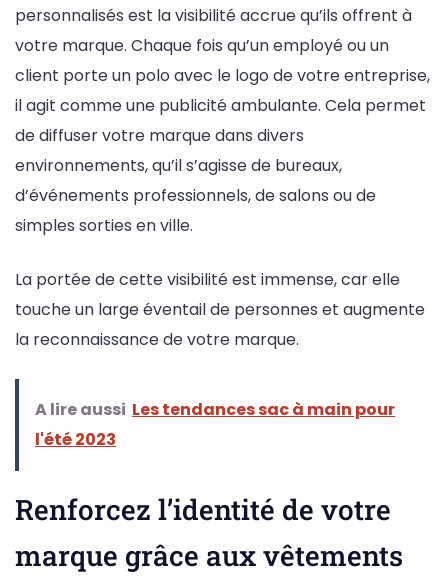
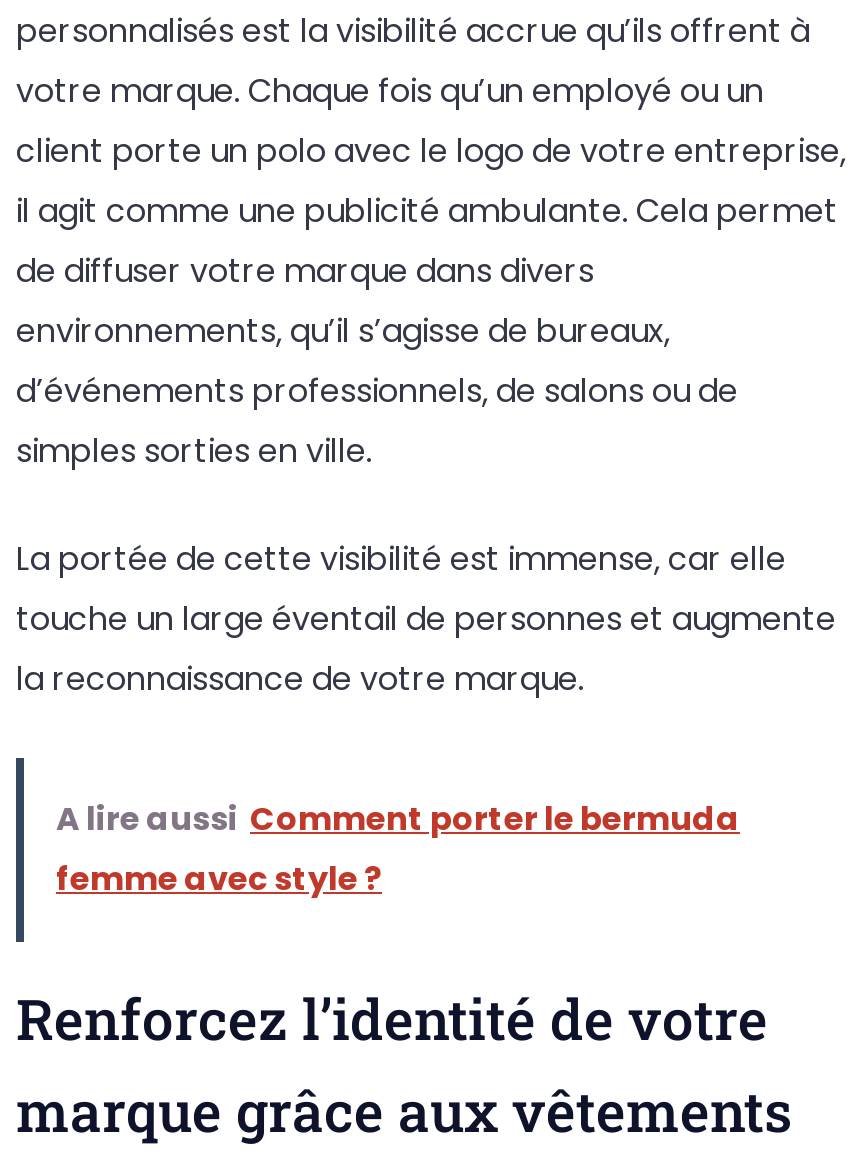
- A lire aussi Les tendances sac à main pour
- l'été 2023
+ A lire aussi Comment porter le bermuda
+ femme avec style ?
